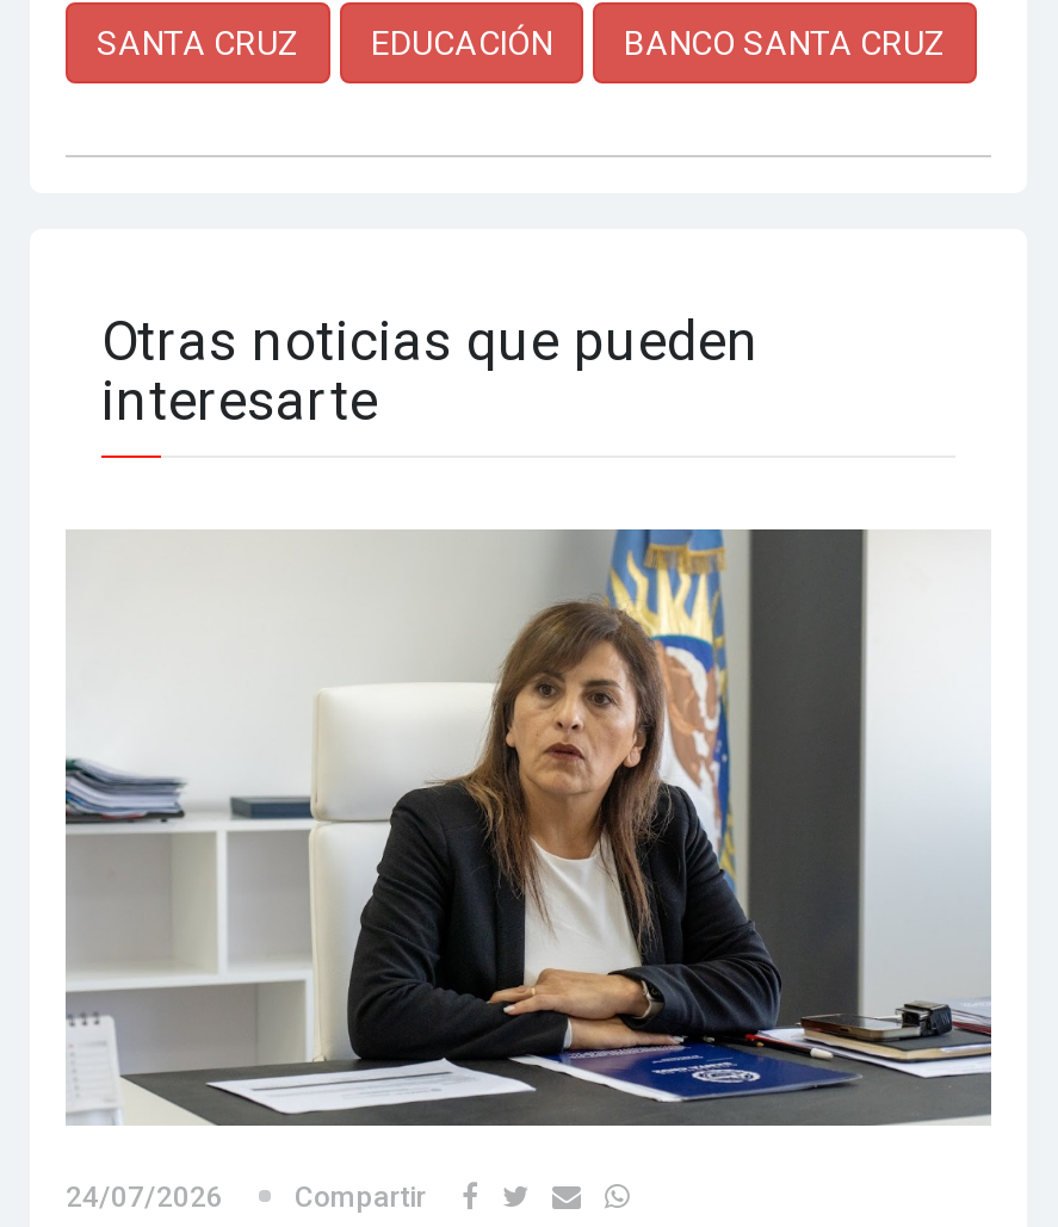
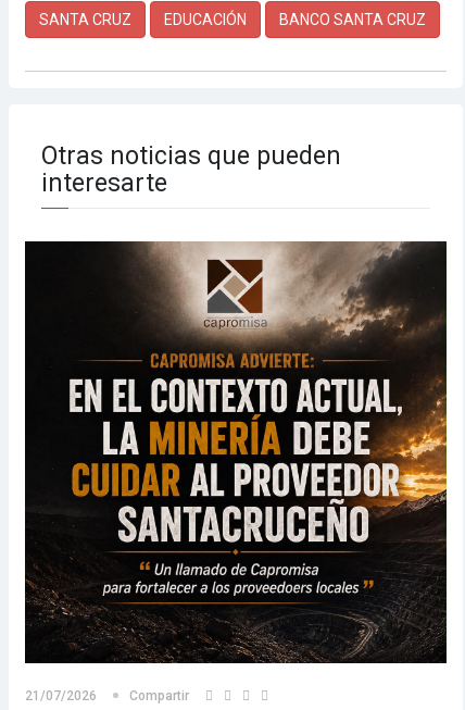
- [image]
- 24/07/2026
+ [image]
+ 21/07/2026
